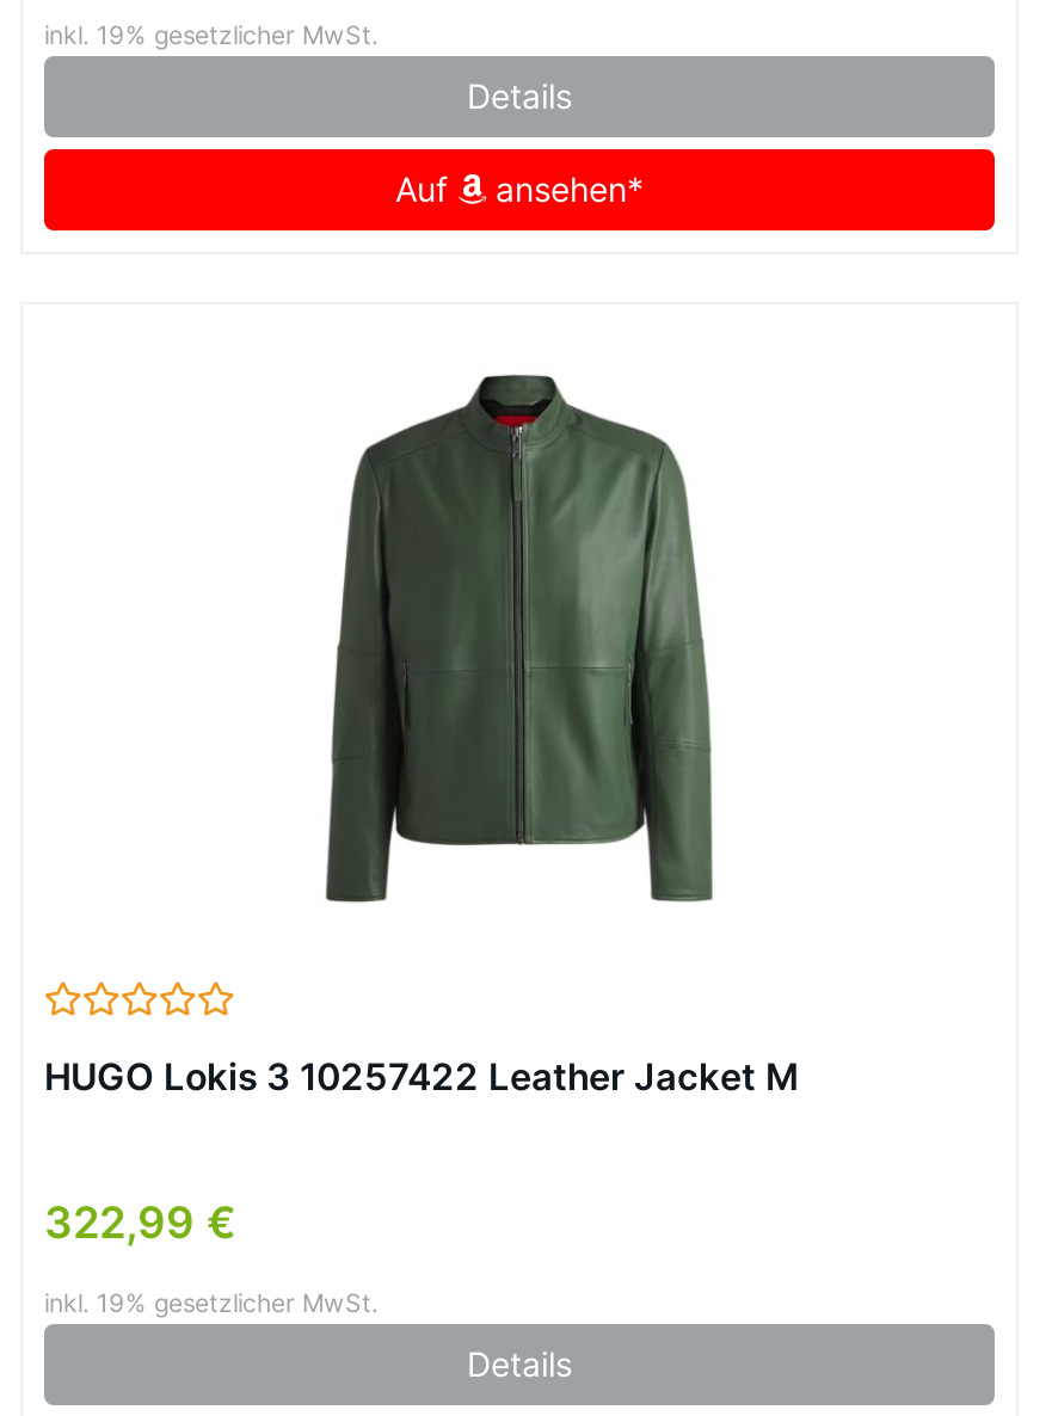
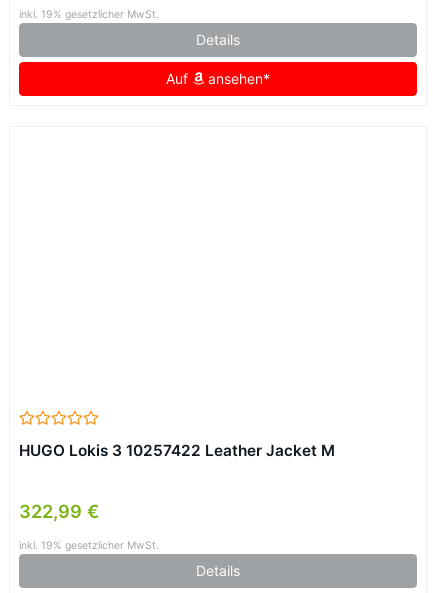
- [image]
